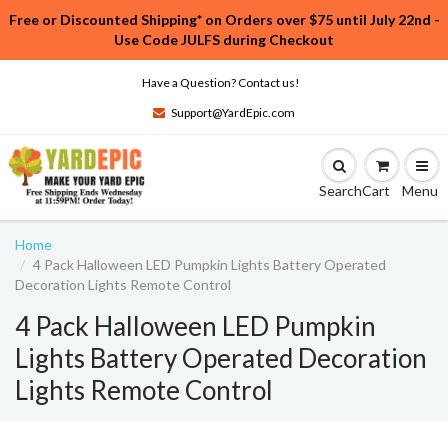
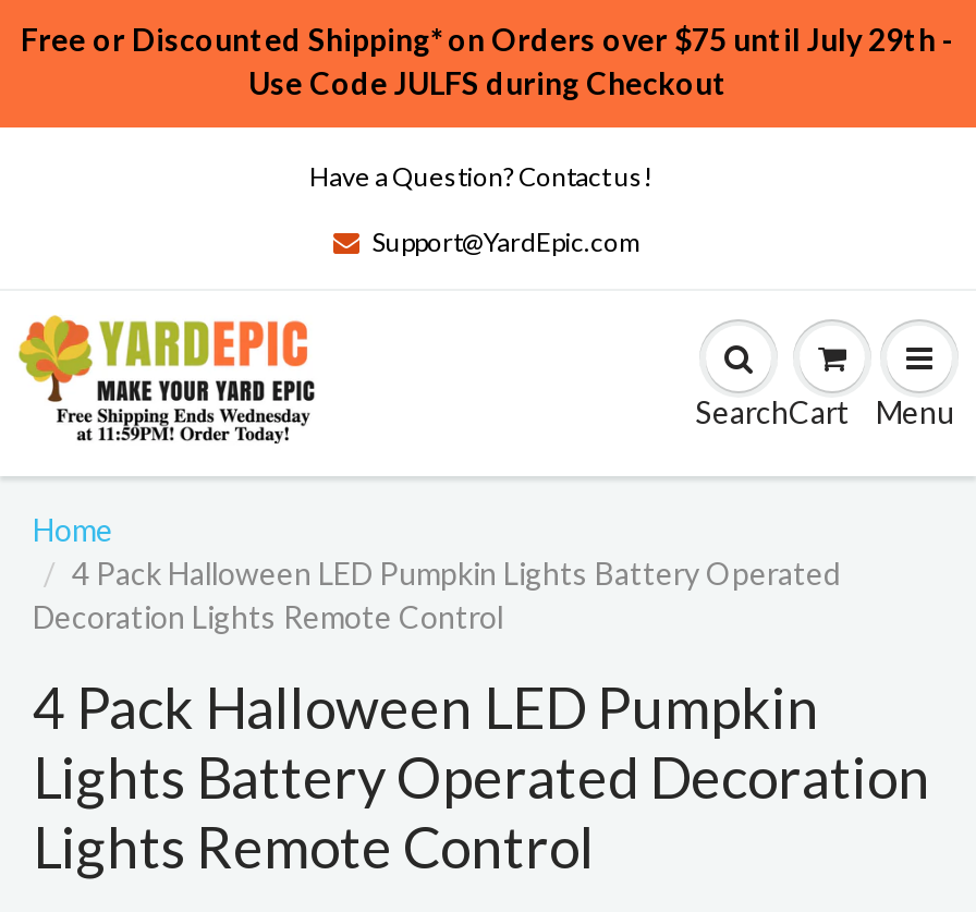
- Free or Discounted Shipping* on Orders over $75 until July 22nd -
+ Free or Discounted Shipping* on Orders over $75 until July 29th -
